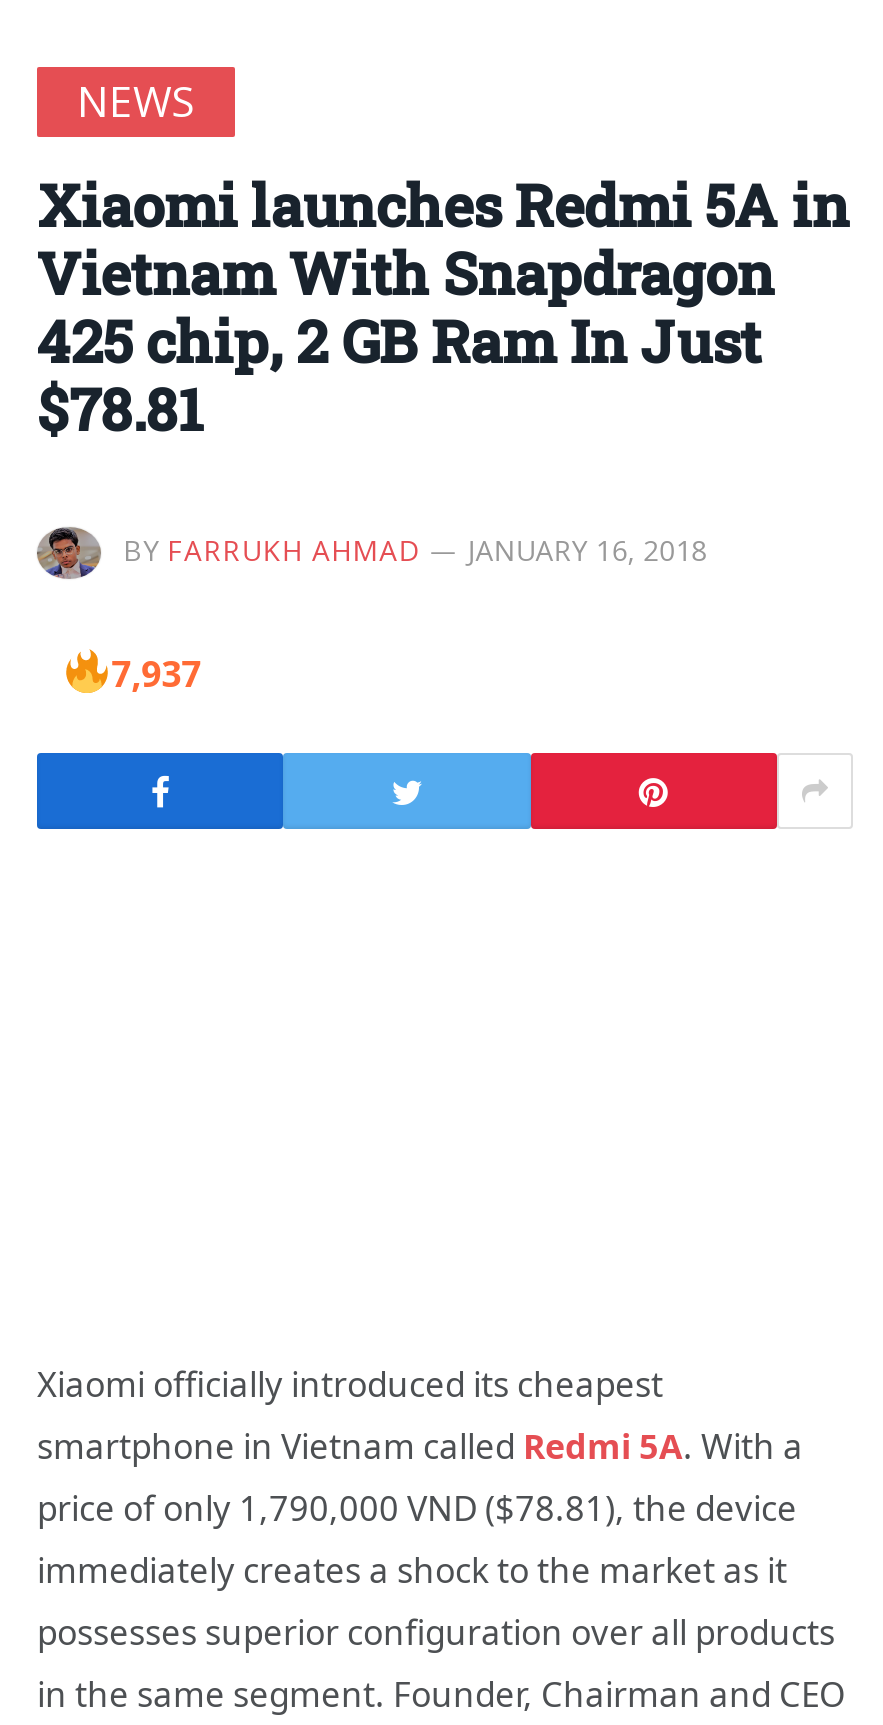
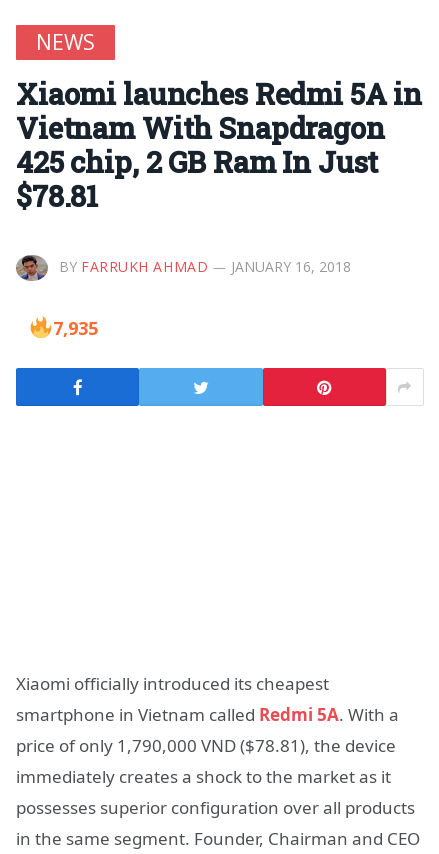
- 7,937
+ 7,935
